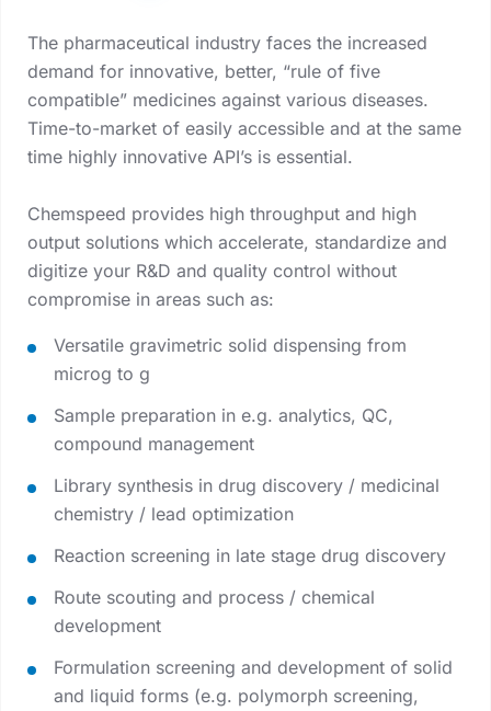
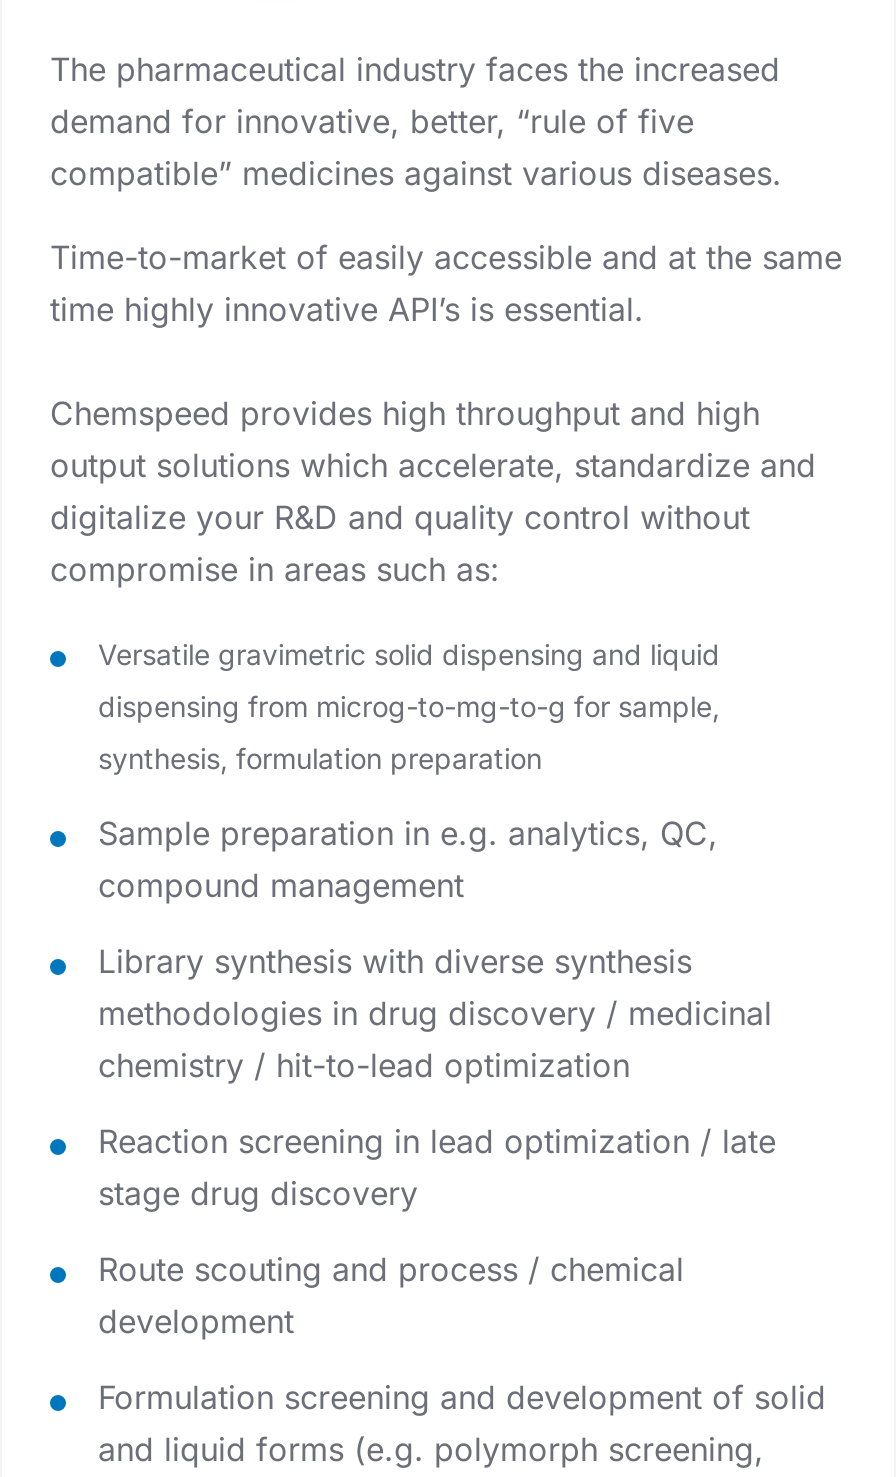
- digitize your R&D and quality control without
+ digitalize your R&D and quality control without

- Versatile gravimetric solid dispensing from
- microg to g
+ Versatile gravimetric solid dispensing and liquid
+ dispensing from microg-to-mg-to-g for sample,
+ synthesis, formulation preparation

- Library synthesis in drug discovery / medicinal
- chemistry / lead optimization
+ Library synthesis with diverse synthesis
+ methodologies in drug discovery / medicinal
+ chemistry / hit-to-lead optimization

- Reaction screening in late stage drug discovery
+ Reaction screening in lead optimization / late
+ stage drug discovery
